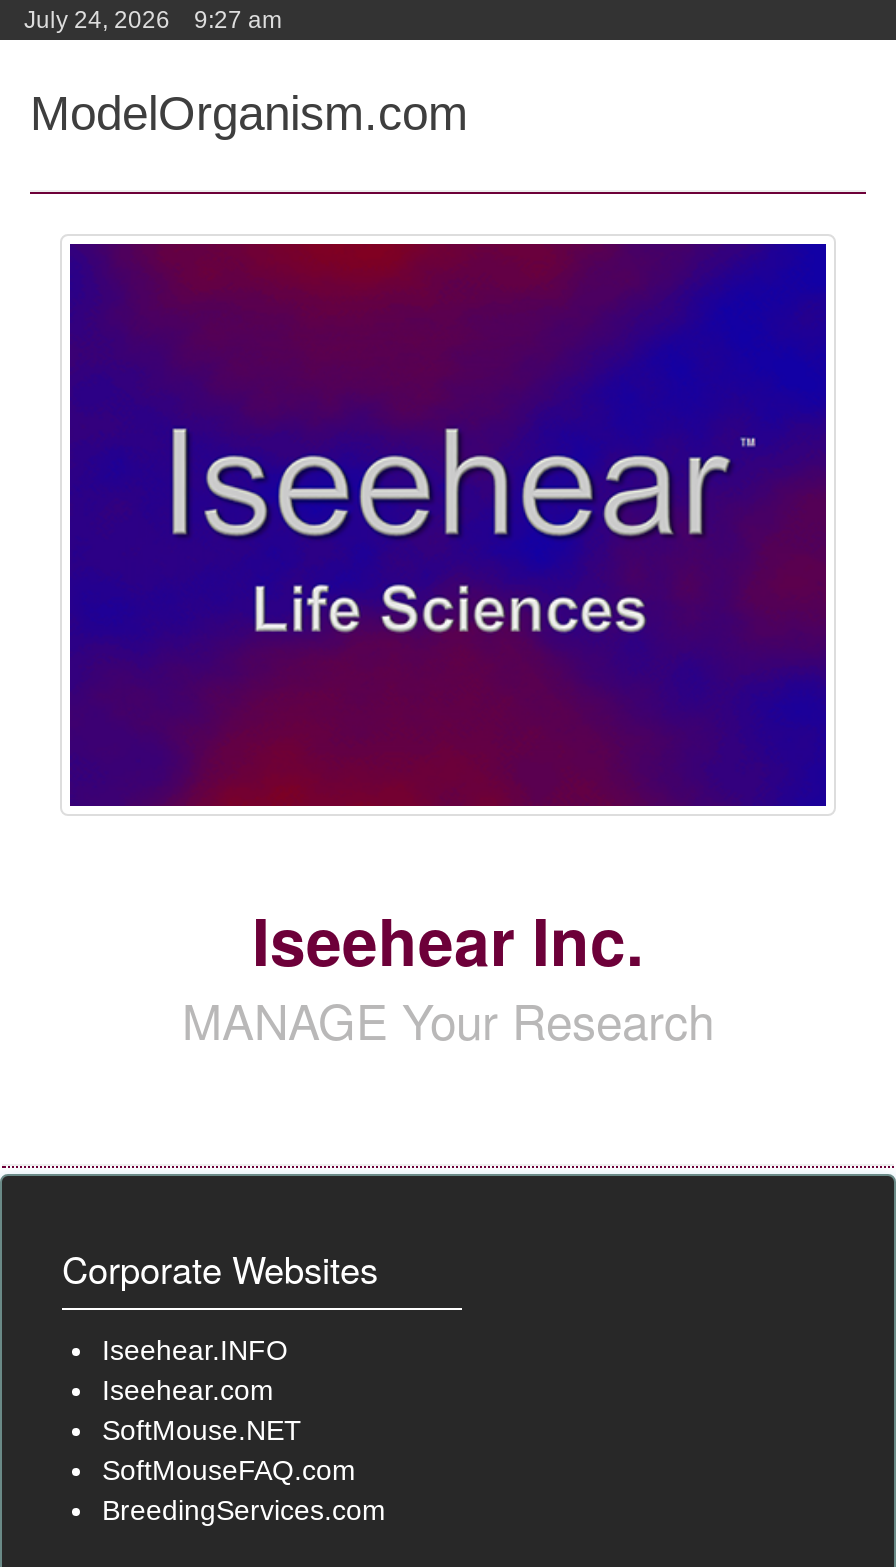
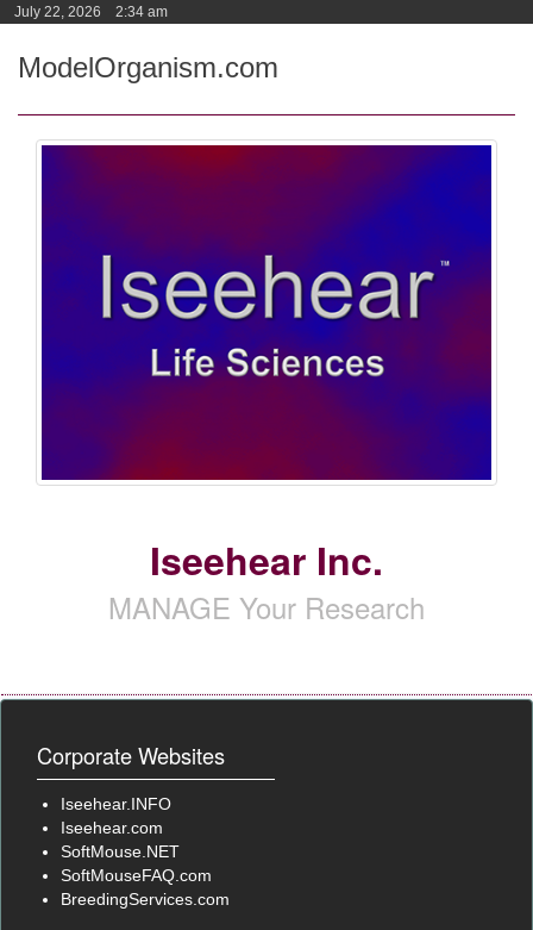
- July 24, 2026 9:27 am
+ July 22, 2026 2:34 am
